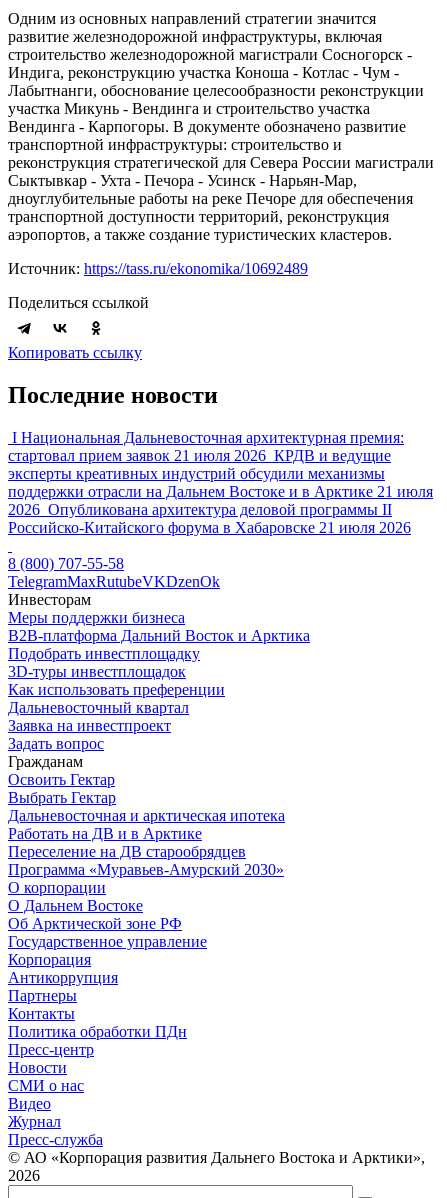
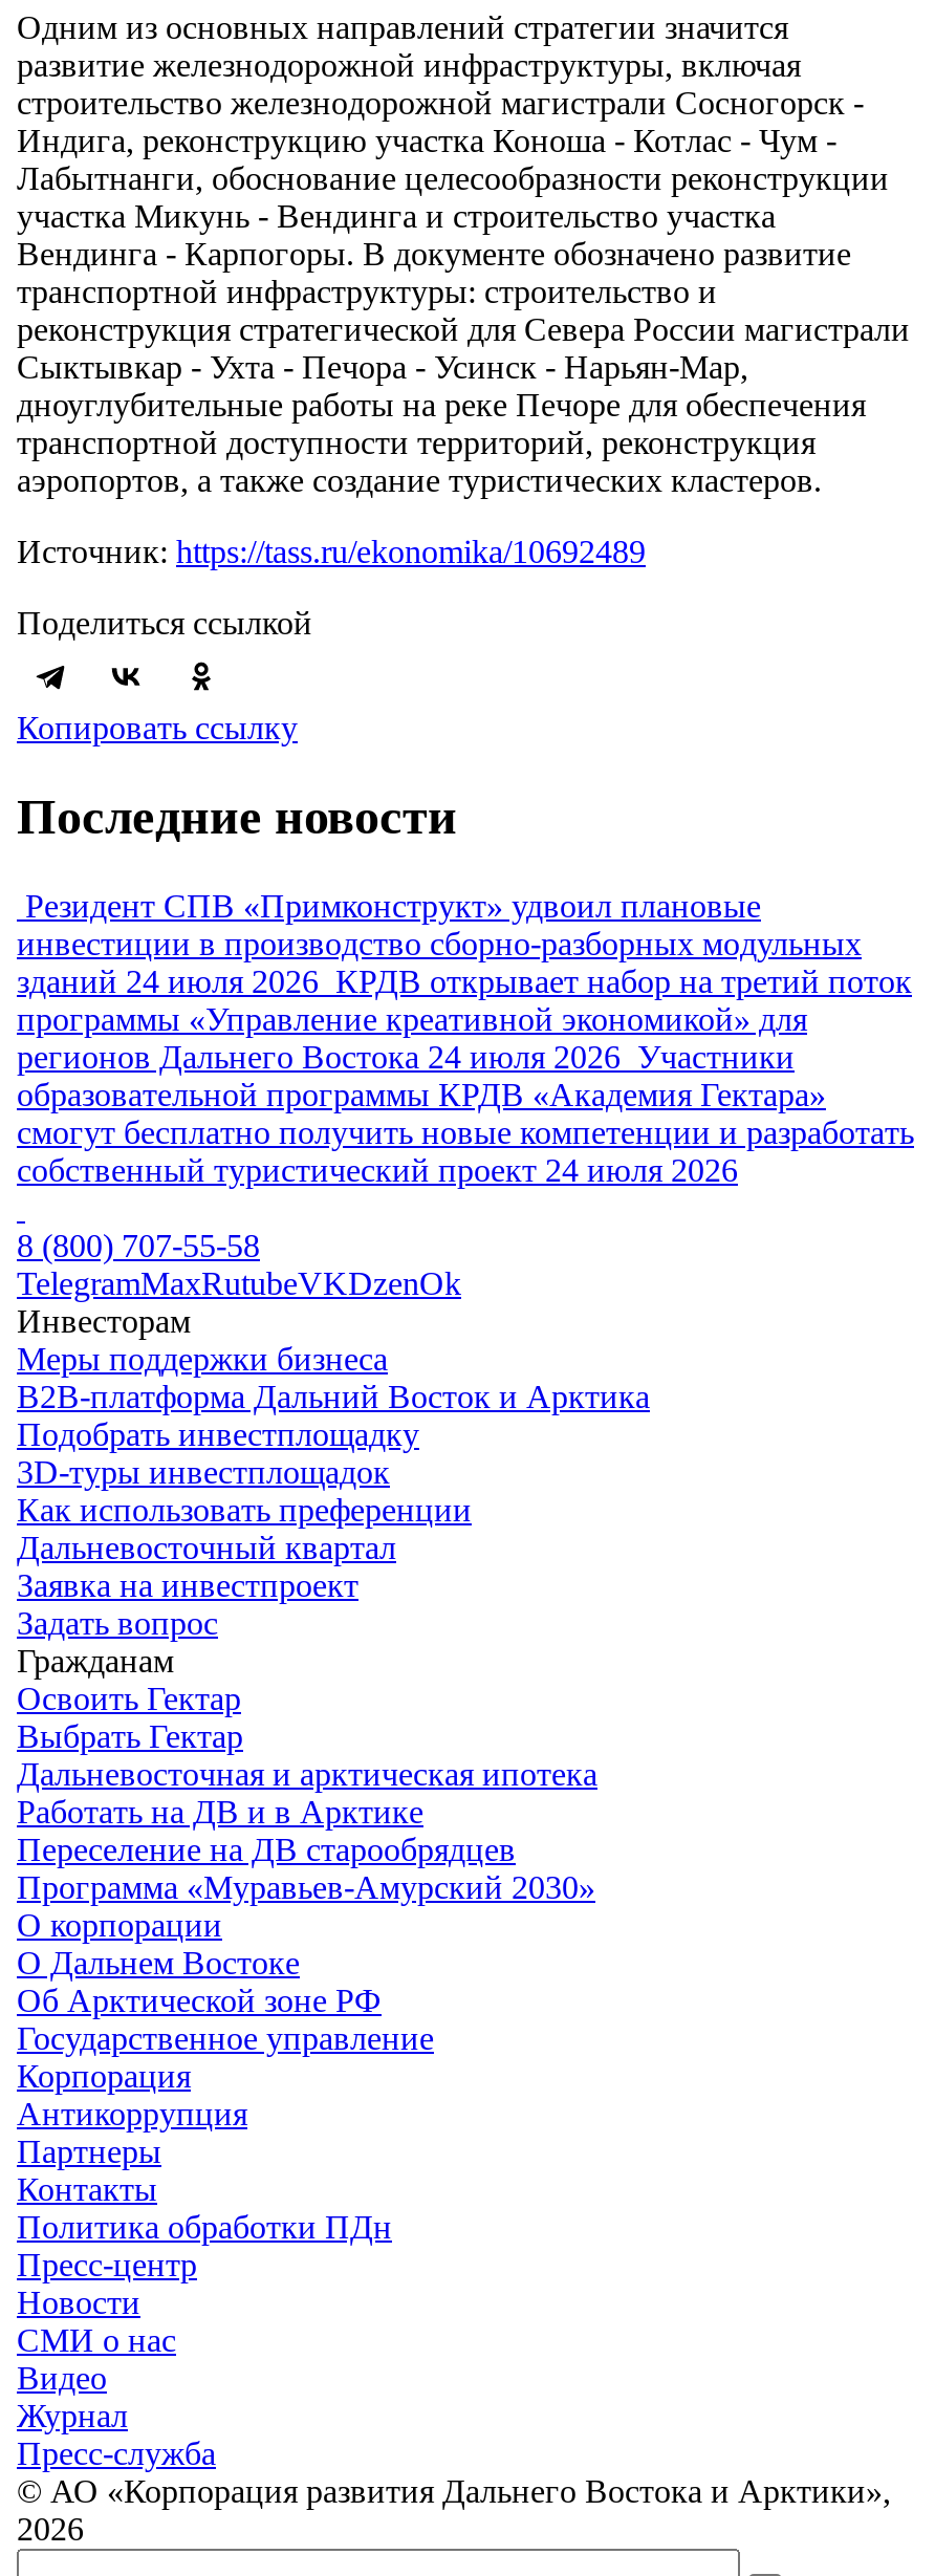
- I Национальная Дальневосточная архитектурная премия:
- стартовал прием заявок 21 июля 2026 КРДВ и ведущие
- эксперты креативных индустрий обсудили механизмы
- поддержки отрасли на Дальнем Востоке и в Арктике 21 июля
- 2026 Опубликована архитектура деловой программы II
- Российско-Китайского форума в Хабаровске 21 июля 2026
+ Резидент СПВ «Примконструкт» удвоил плановые
+ инвестиции в производство сборно-разборных модульных
+ зданий 24 июля 2026 КРДВ открывает набор на третий поток
+ программы «Управление креативной экономикой» для
+ регионов Дальнего Востока 24 июля 2026 Участники
+ образовательной программы КРДВ «Академия Гектара»
+ смогут бесплатно получить новые компетенции и разработать
+ собственный туристический проект 24 июля 2026
